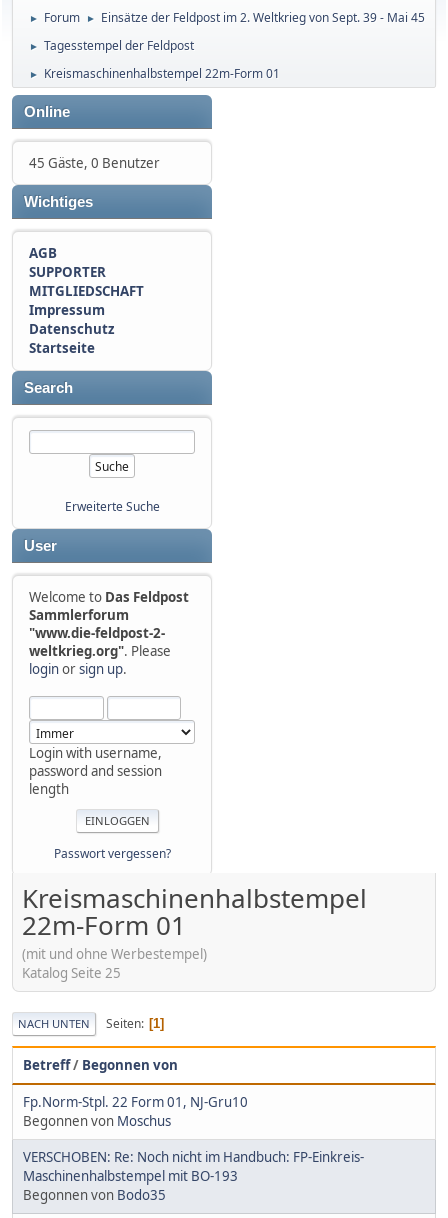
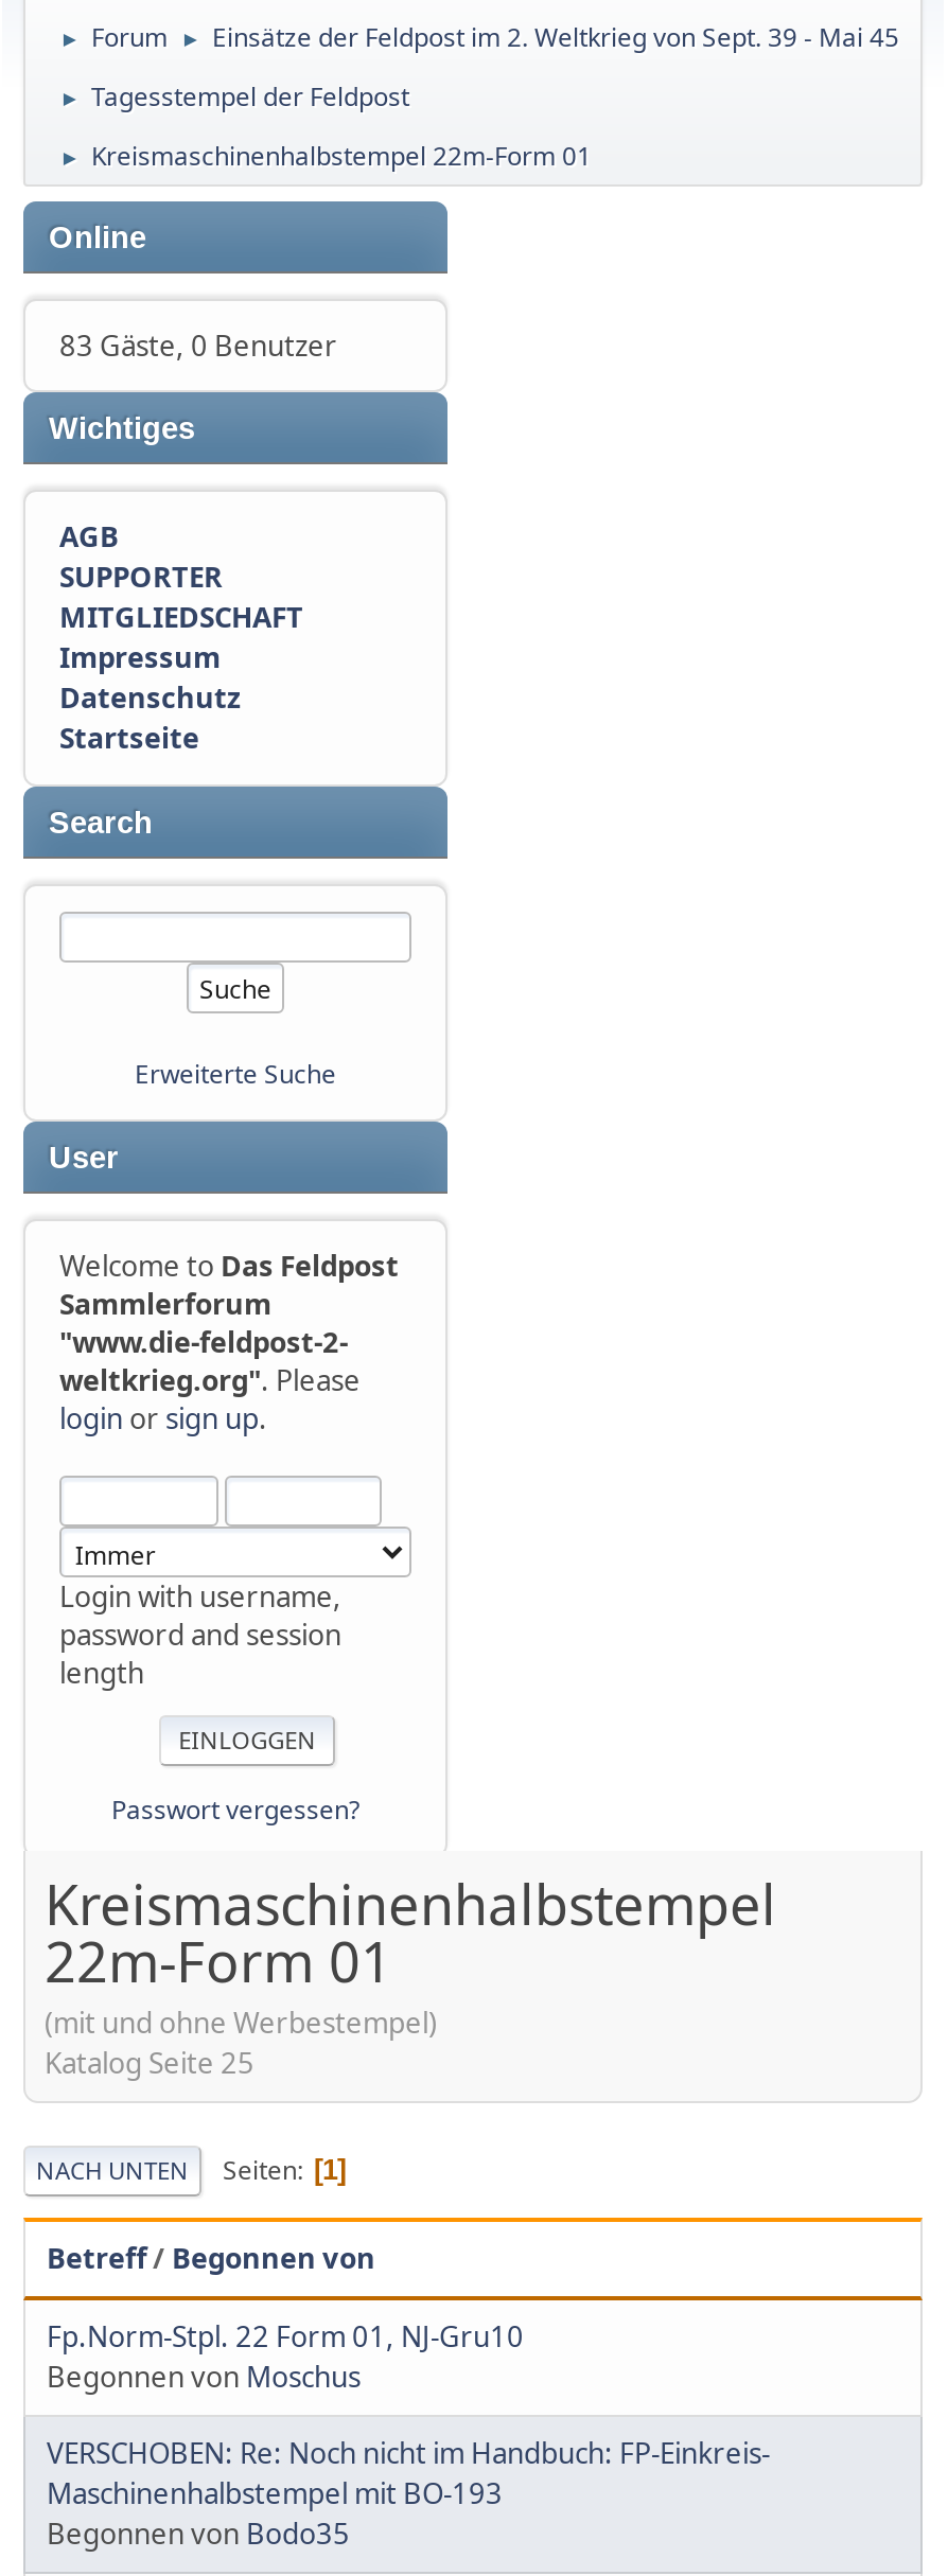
- 45 Gäste, 0 Benutzer
+ 83 Gäste, 0 Benutzer
